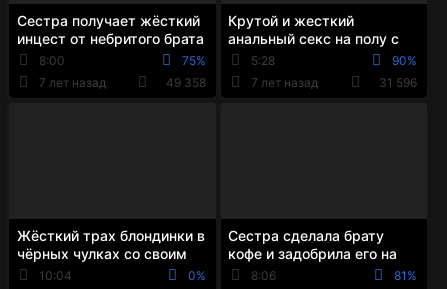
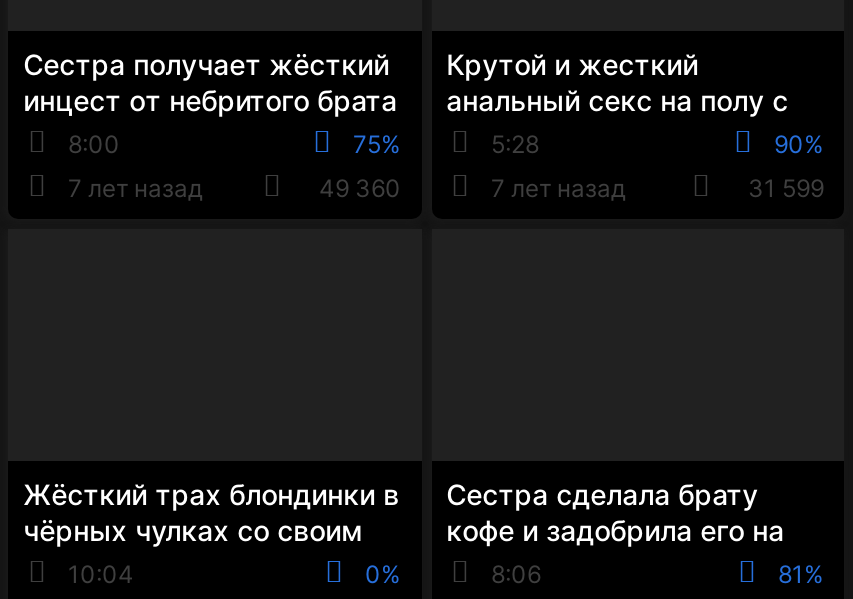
- 49 358
+ 49 360

- 31 596
+ 31 599
